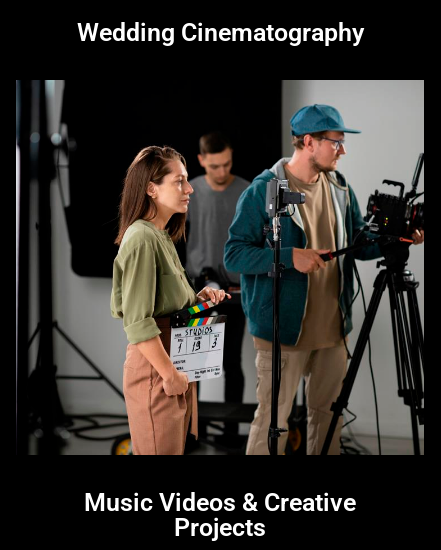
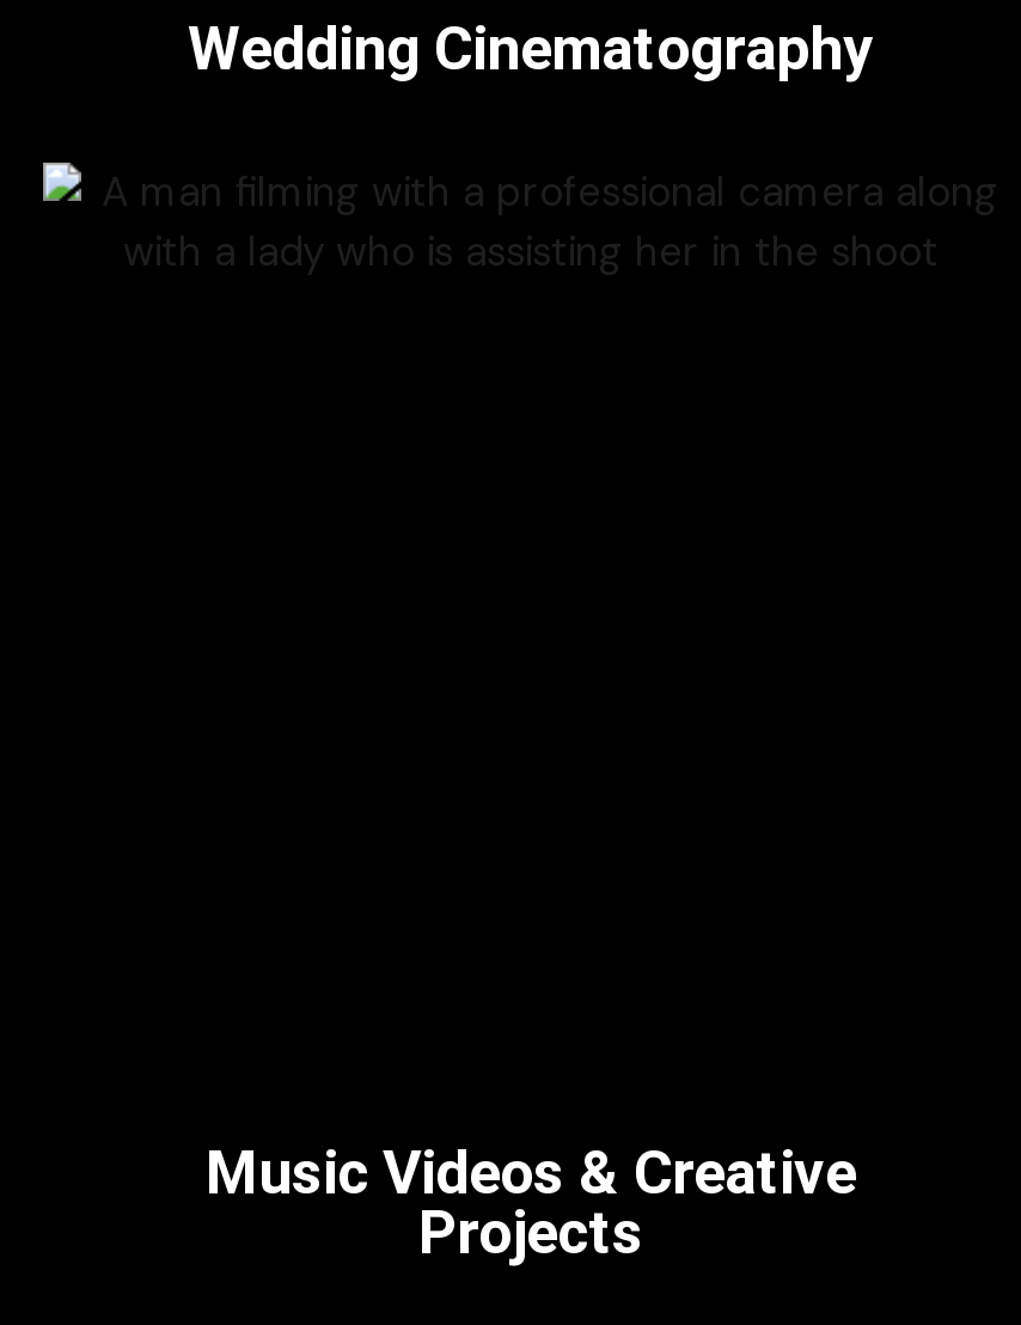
- [image]
